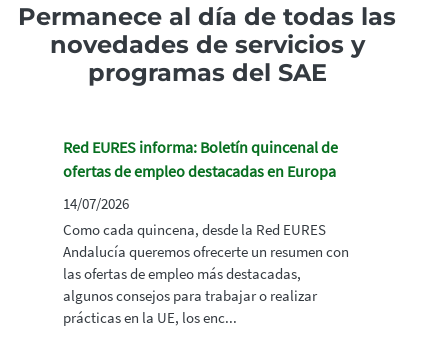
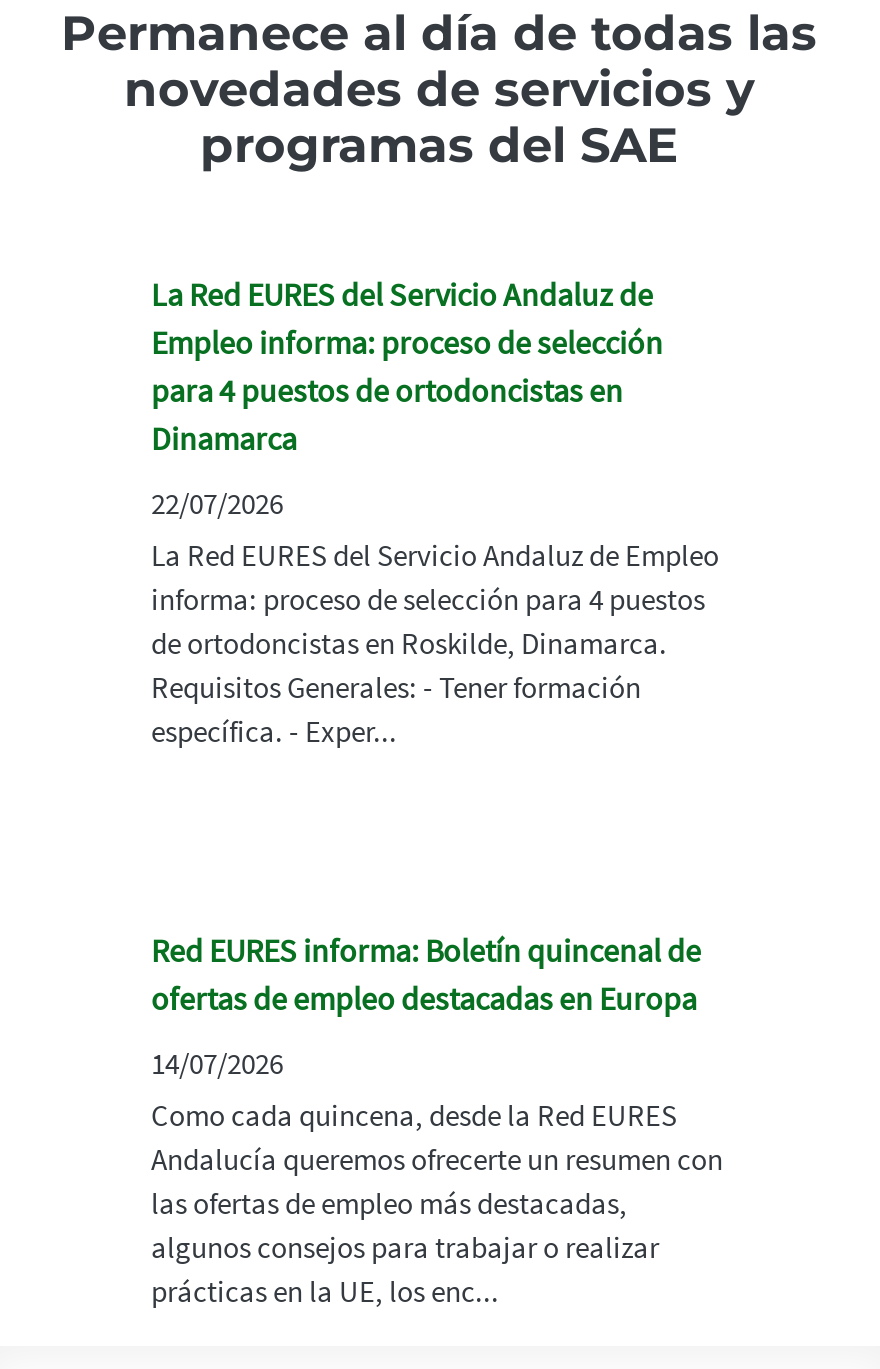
+ La Red EURES del Servicio Andaluz de
+ Empleo informa: proceso de selección
+ para 4 puestos de ortodoncistas en
+ Dinamarca
+ 22/07/2026
+ La Red EURES del Servicio Andaluz de Empleo
+ informa: proceso de selección para 4 puestos
+ de ortodoncistas en Roskilde, Dinamarca.
+ Requisitos Generales: - Tener formación
+ específica. - Exper...
